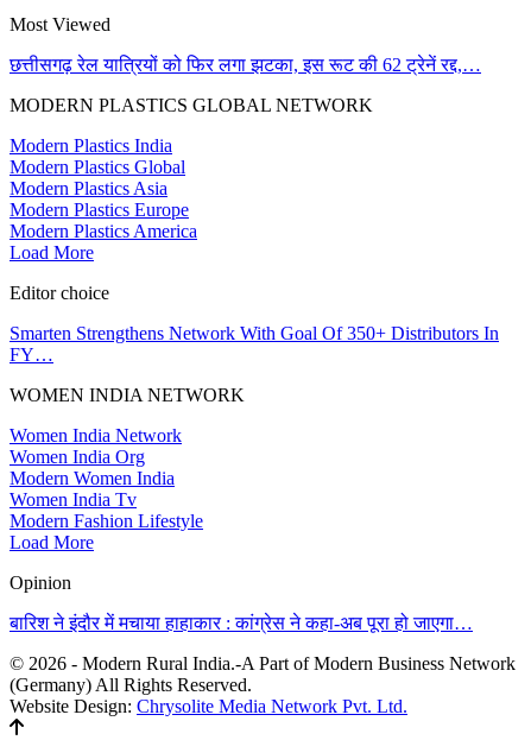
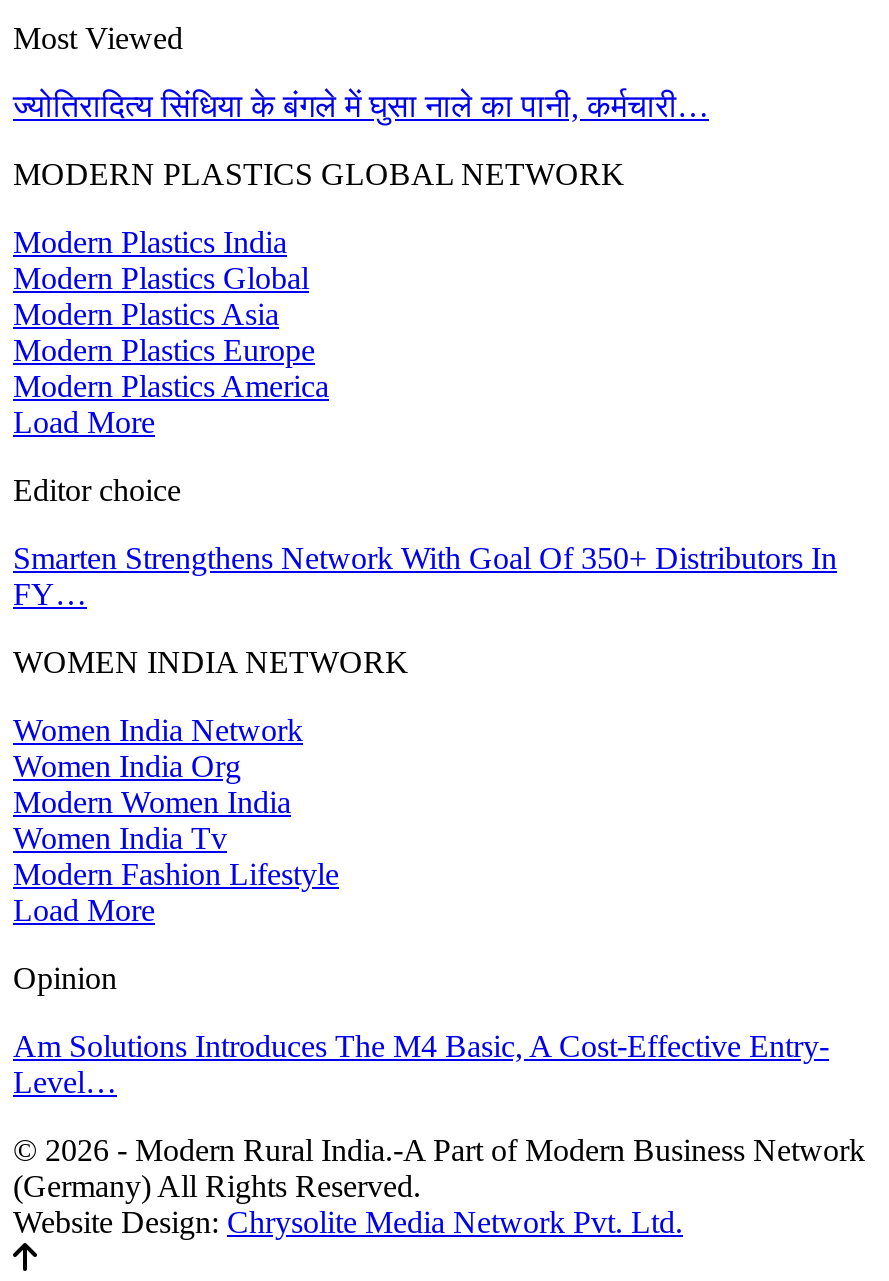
- छत्तीसगढ़ रेल यात्रियों को फिर लगा झटका, इस रूट की 62 ट्रेनें रद्द,…
+ ज्योतिरादित्य सिंधिया के बंगले में घुसा नाले का पानी, कर्मचारी…

- बारिश ने इंदौर में मचाया हाहाकार : कांग्रेस ने कहा-अब पूरा हो जाएगा…
+ Am Solutions Introduces The M4 Basic, A Cost-Effective Entry-
+ Level…
